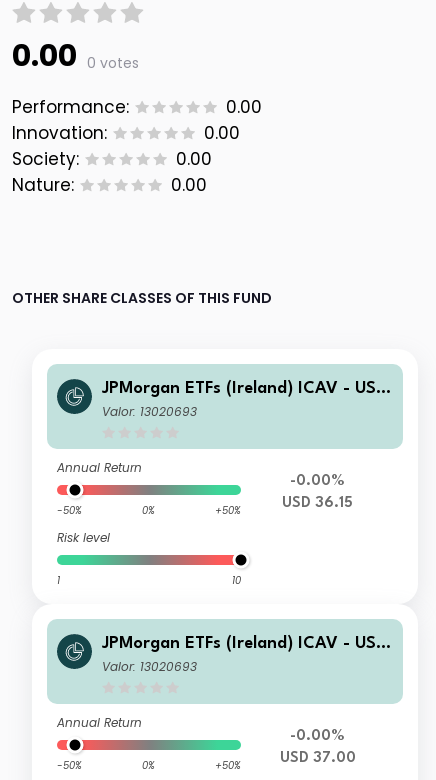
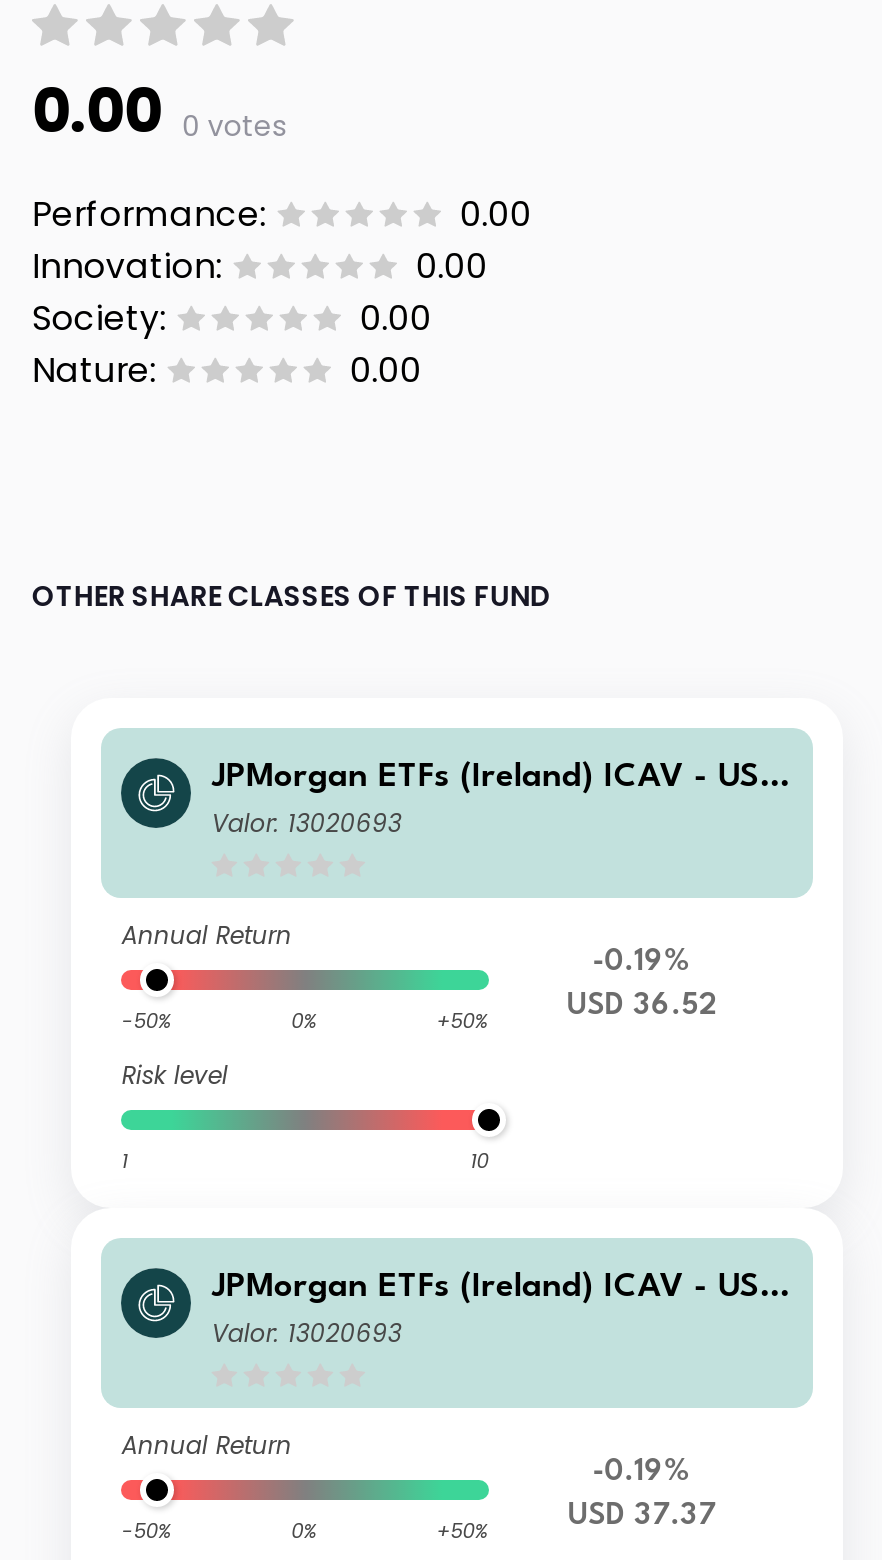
- -0.00%
+ -0.19%

- USD 36.15
+ USD 36.52

- -0.00%
+ -0.19%

- USD 37.00
+ USD 37.37
